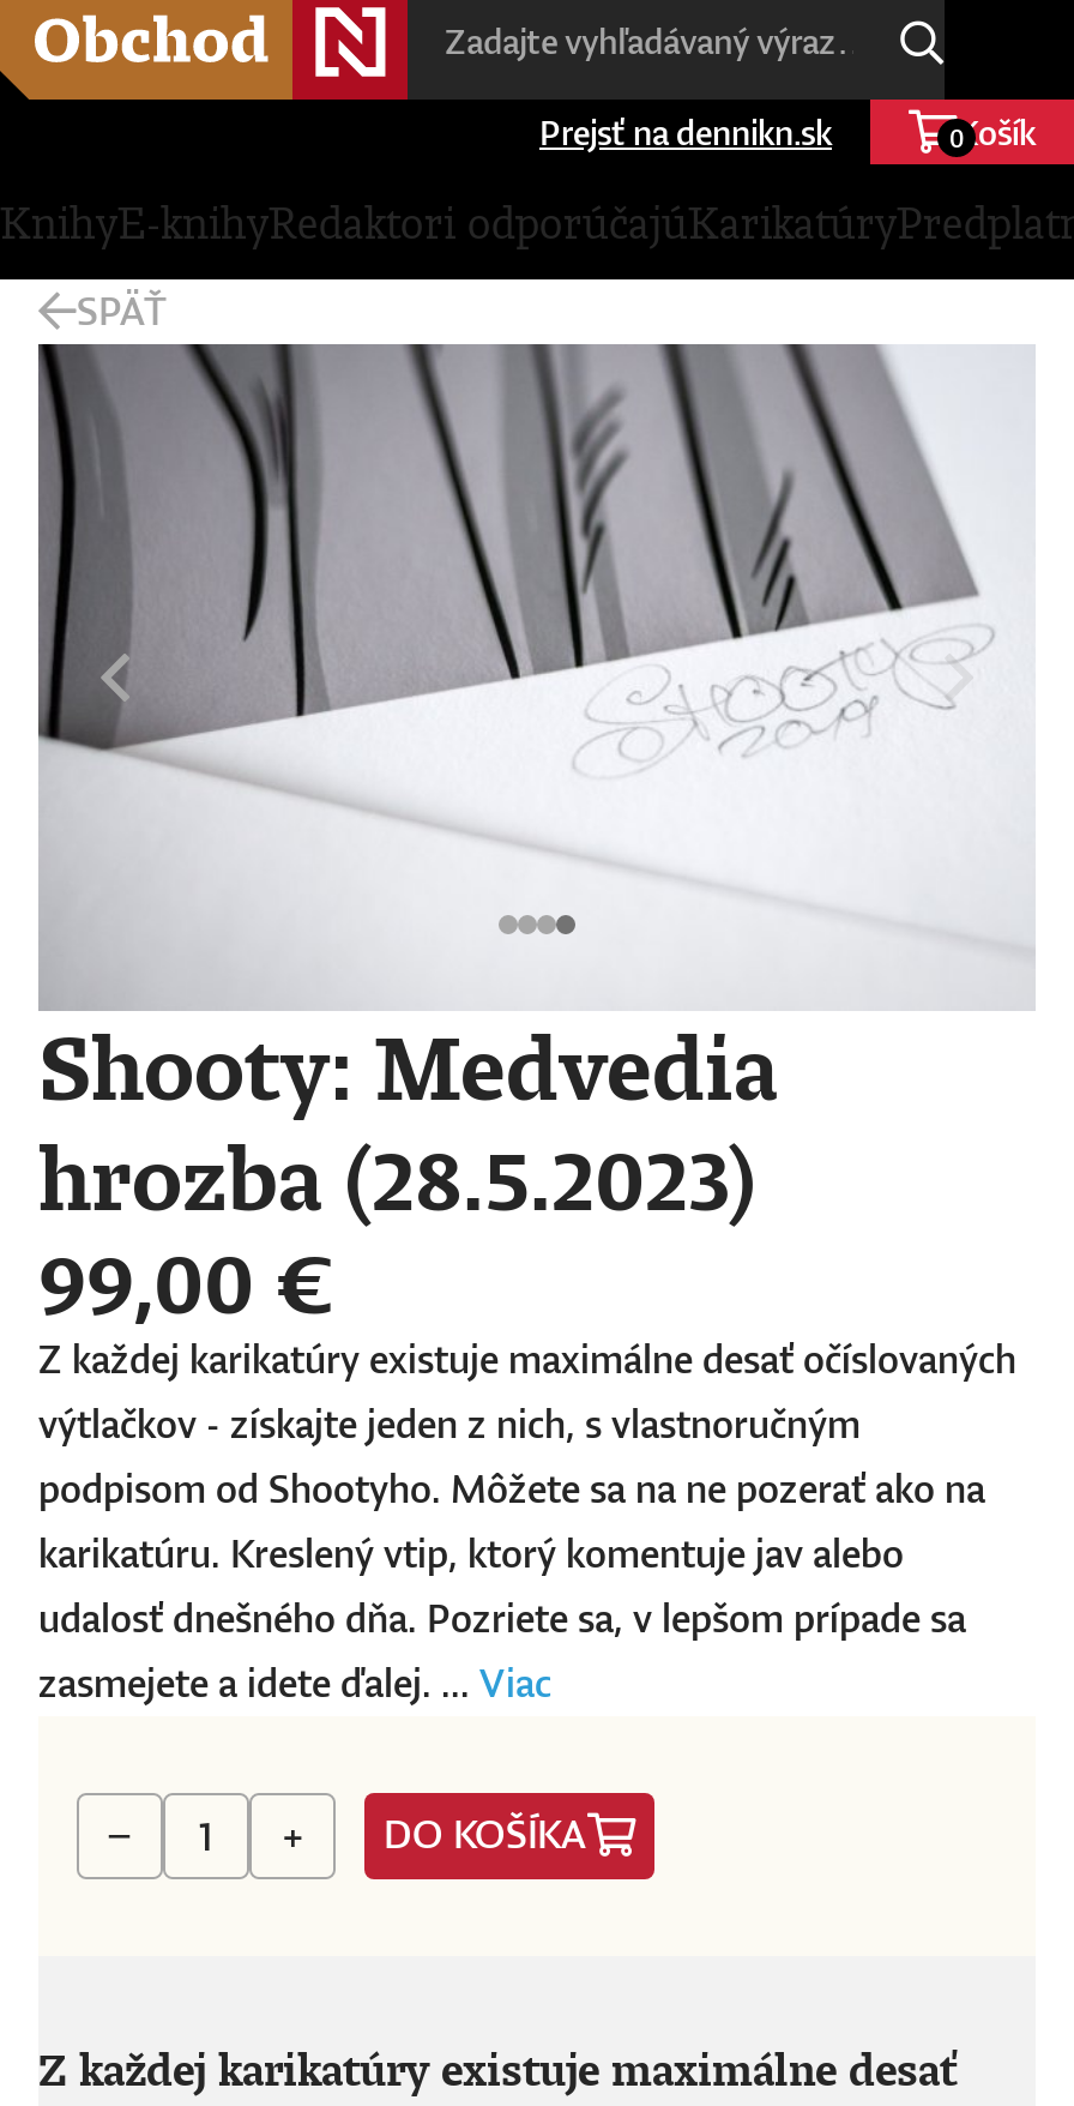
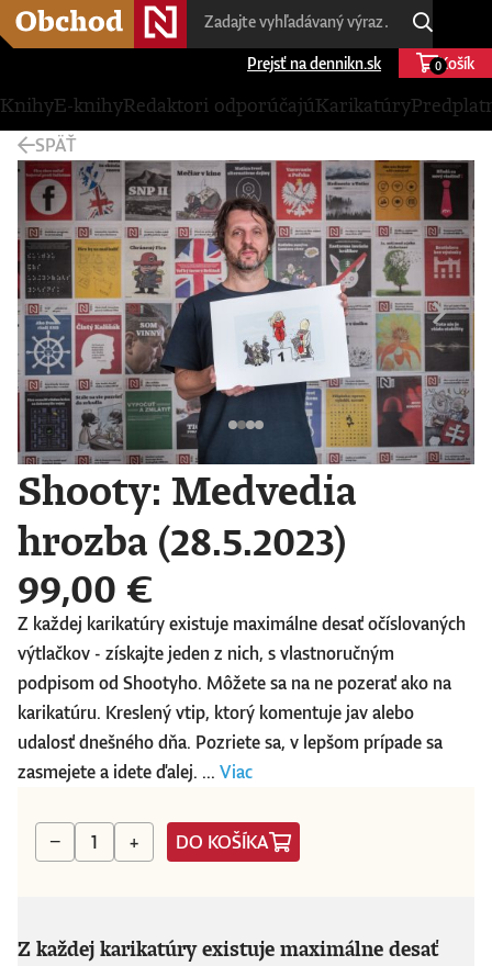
- [image]
+ [image]
